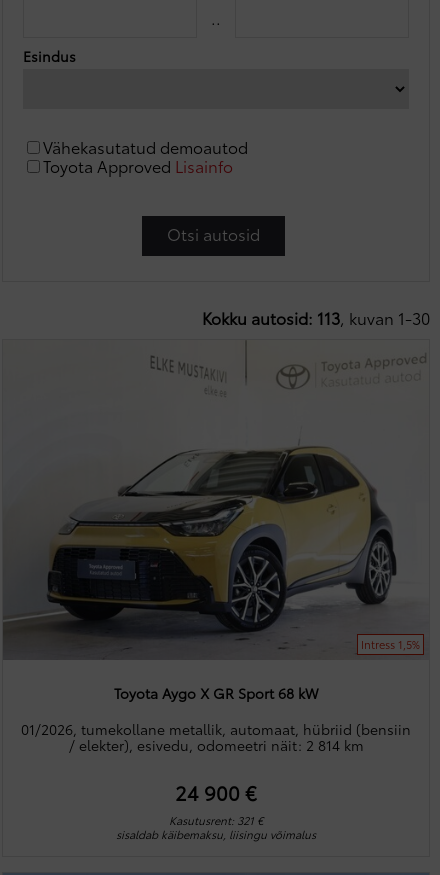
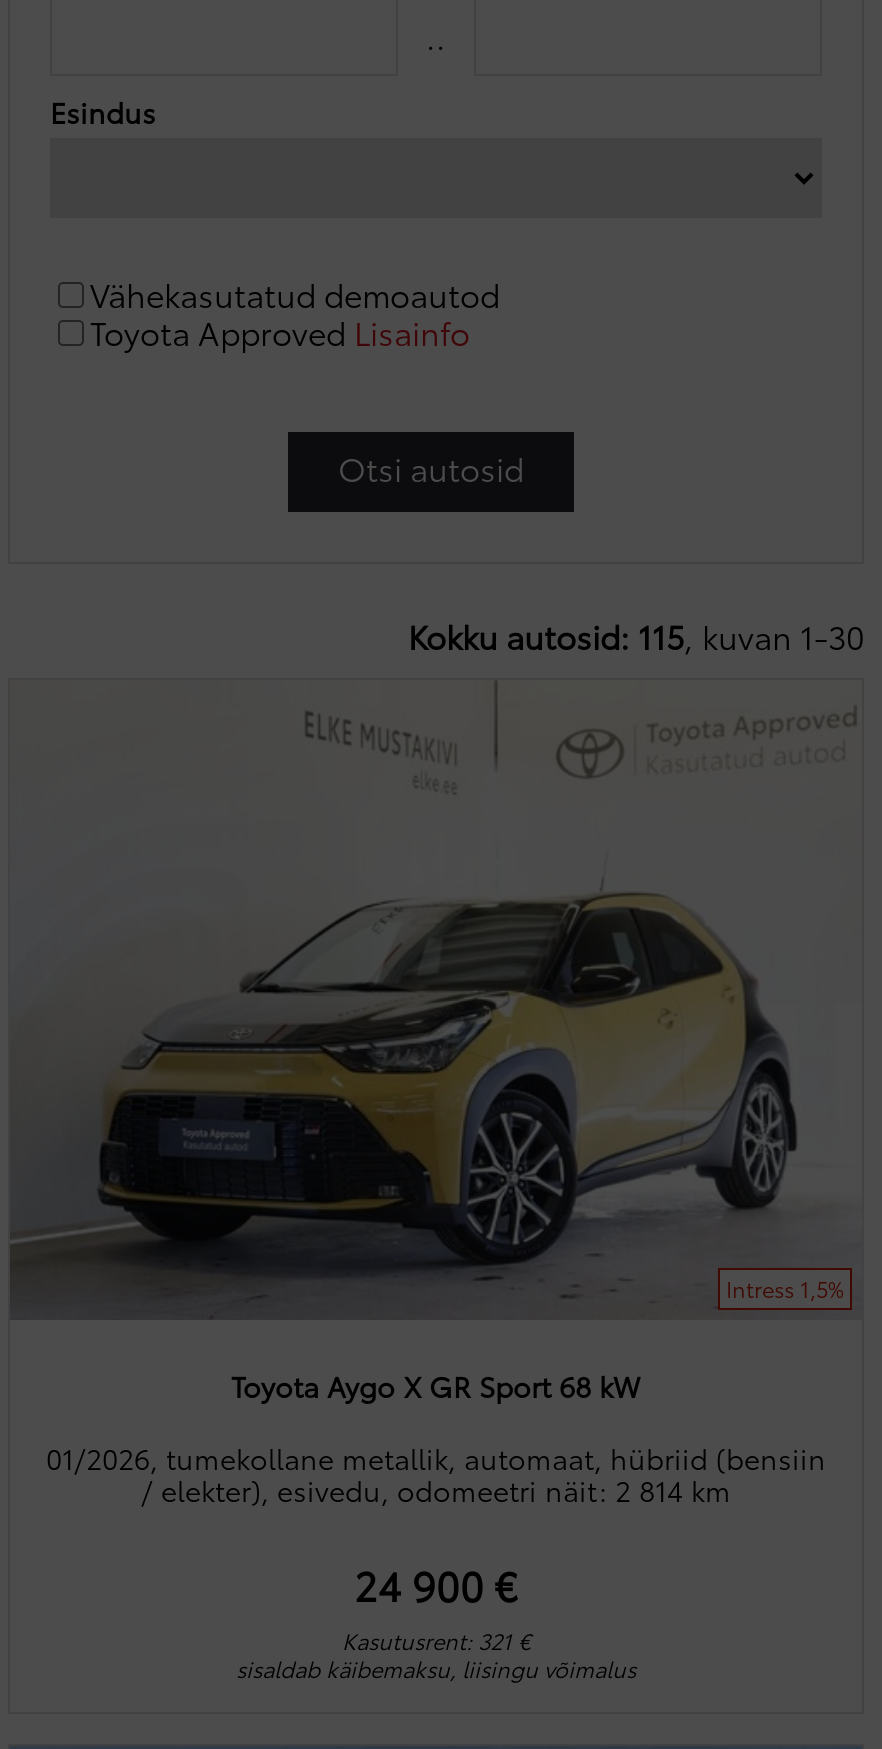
- Kokku autosid: 113, kuvan 1-30
+ Kokku autosid: 115, kuvan 1-30
